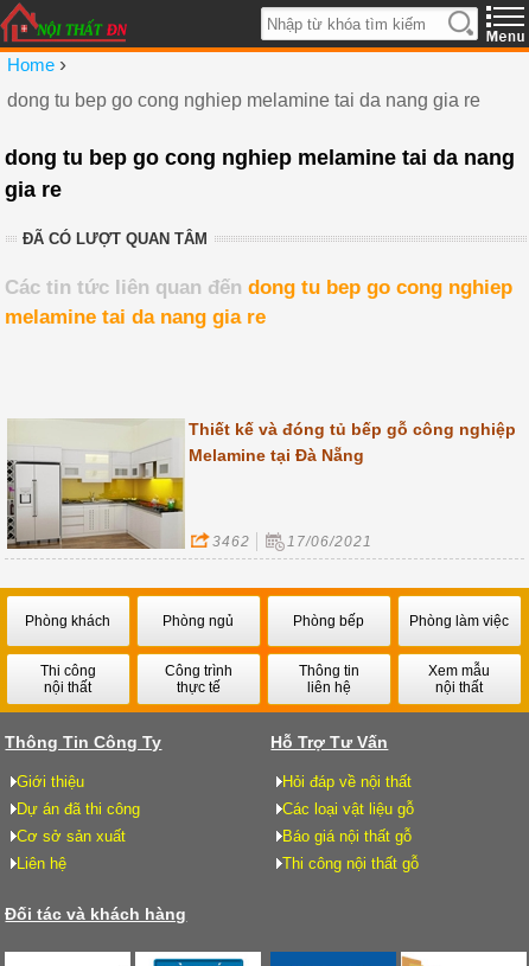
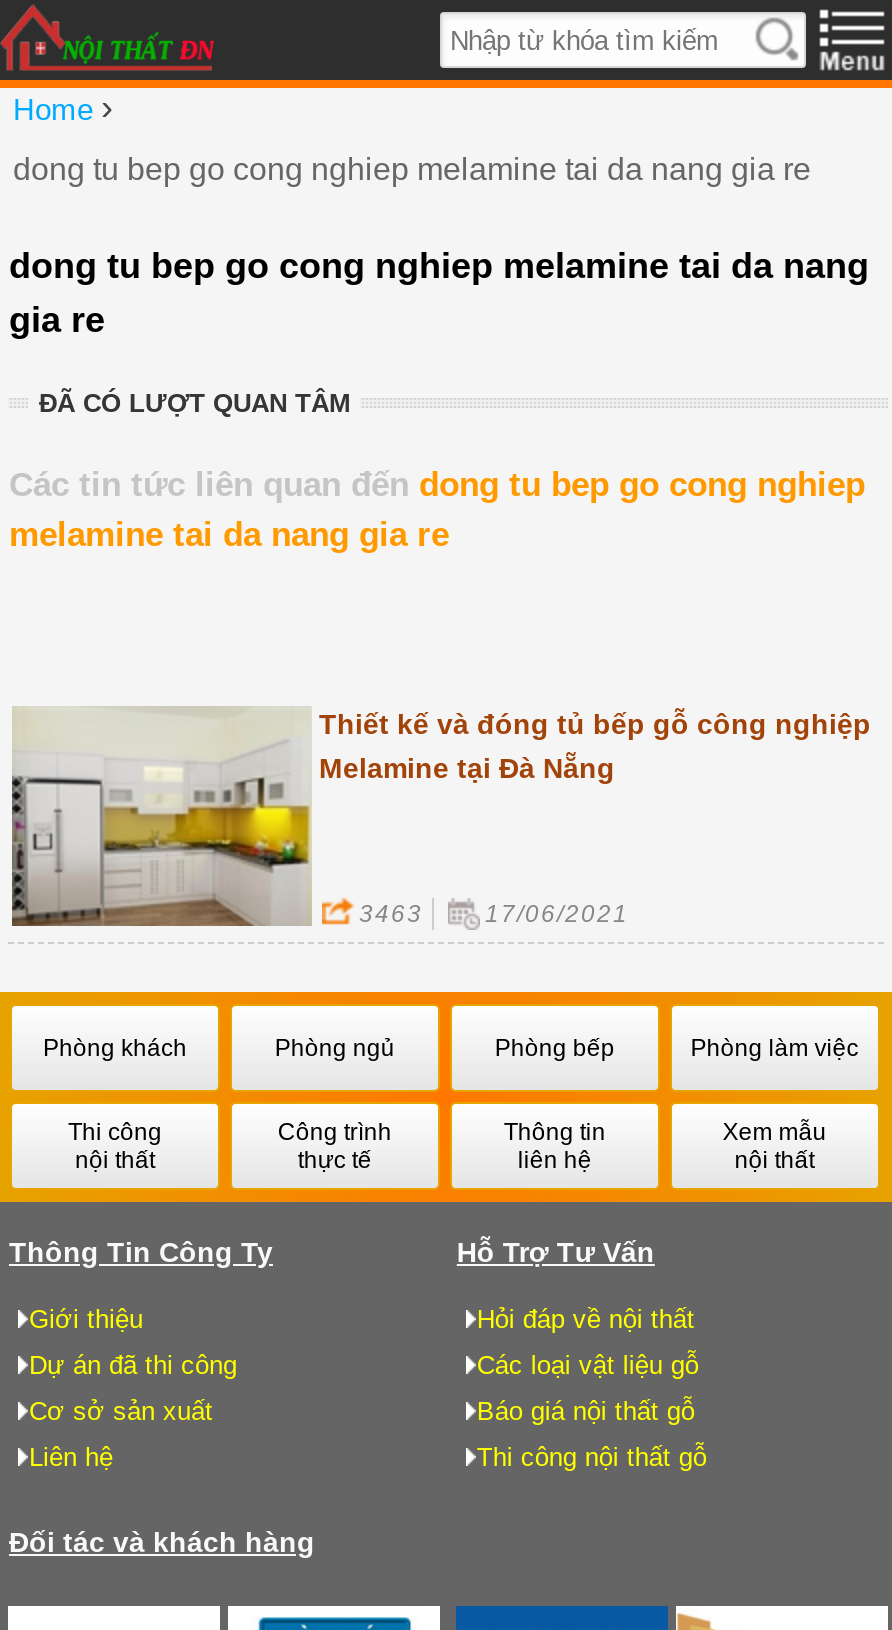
- 3462
+ 3463
